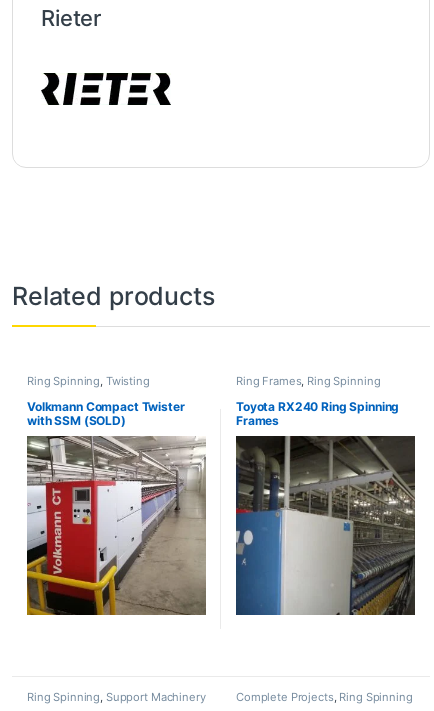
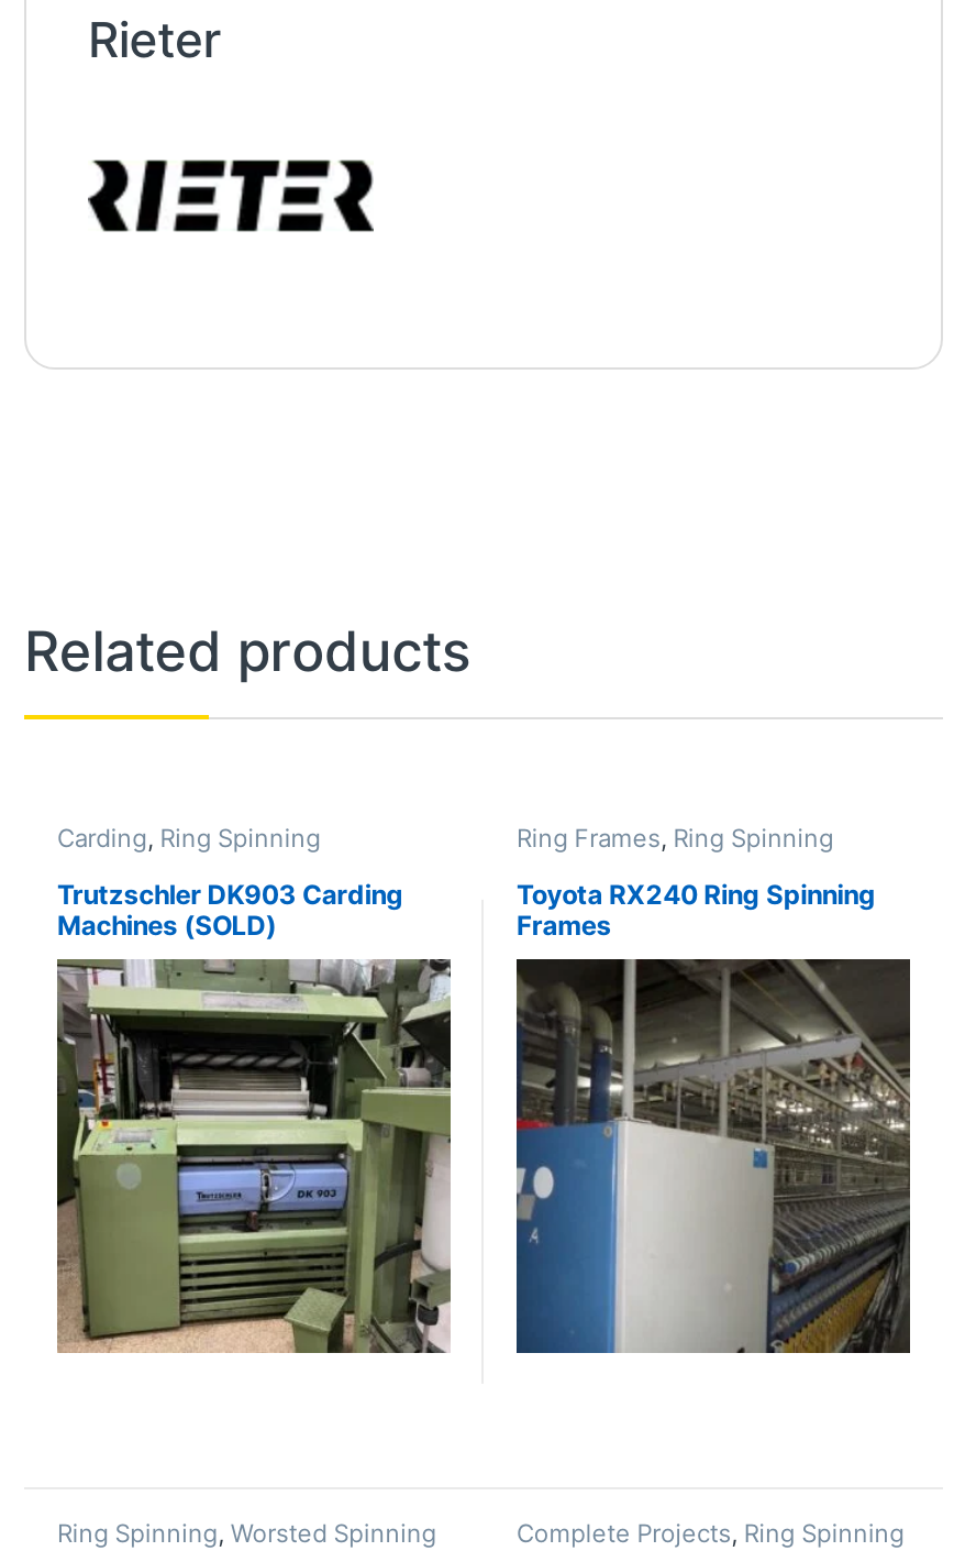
- Ring Spinning, Twisting
+ Carding, Ring Spinning

- Volkmann Compact Twister
- with SSM (SOLD)
+ Trutzschler DK903 Carding
+ Machines (SOLD)

- [image]
+ [image]

- Ring Spinning, Support Machinery
+ Ring Spinning, Worsted Spinning
